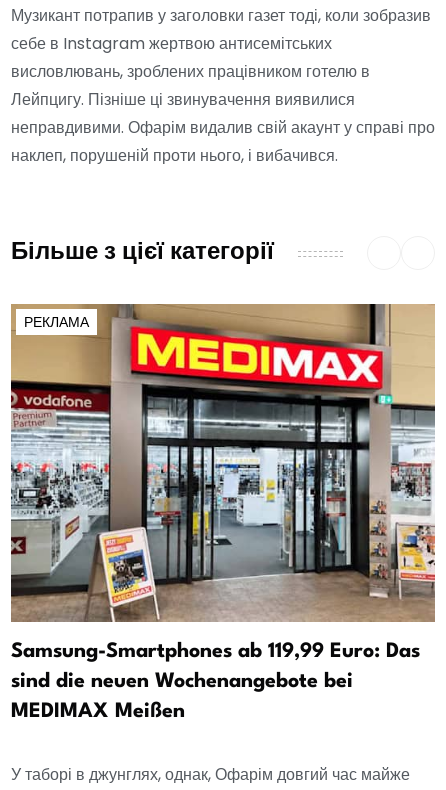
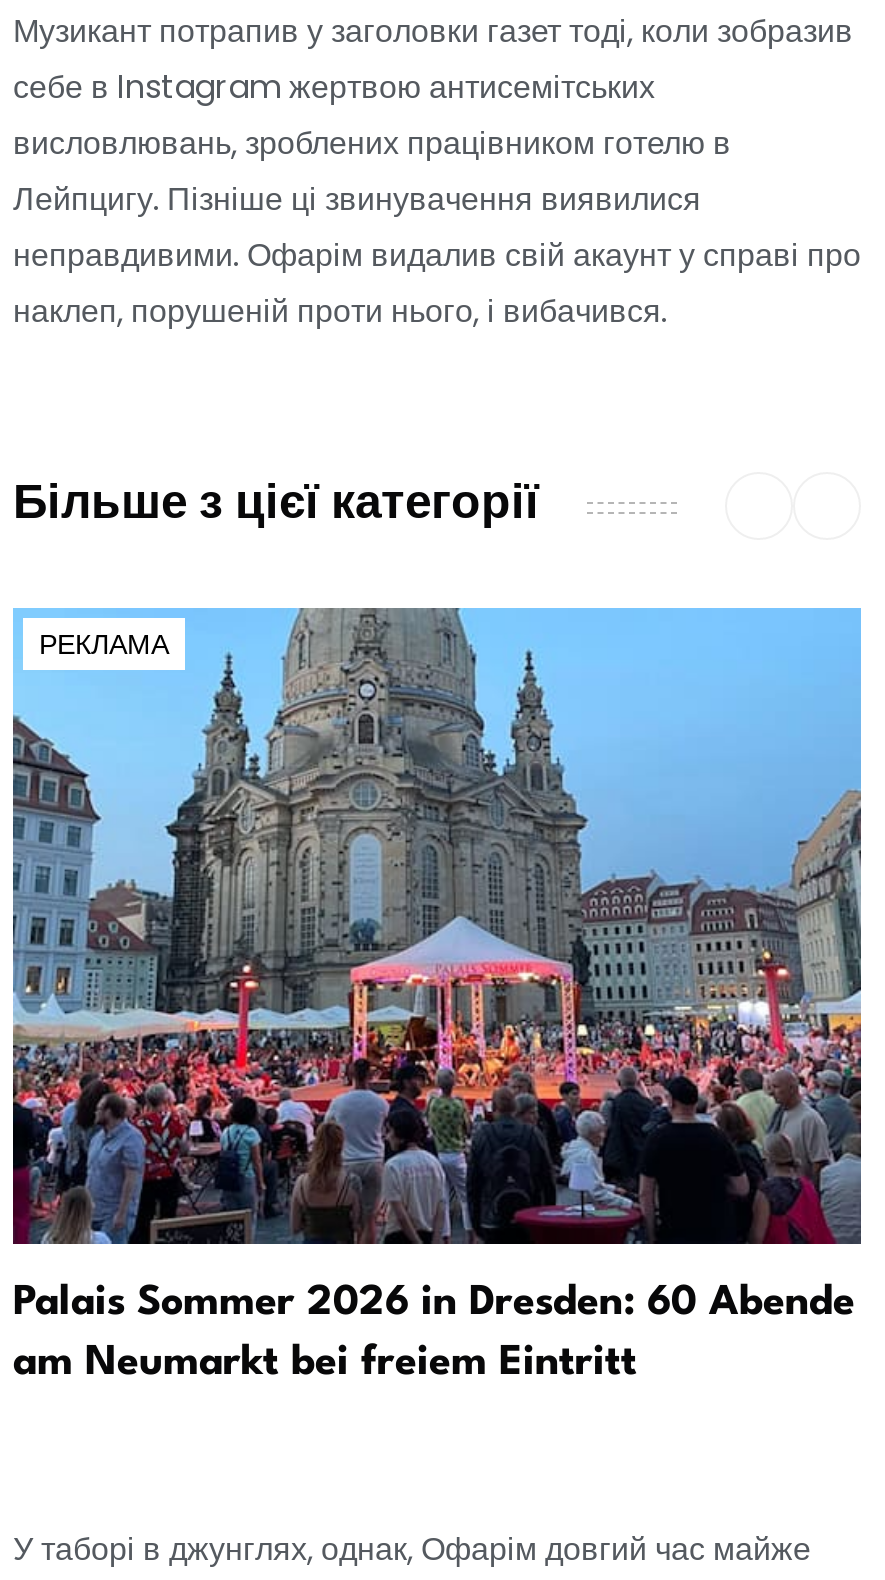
- [image]
- Samsung-Smartphones ab 119,99 Euro: Das
- sind die neuen Wochenangebote bei
- MEDIMAX Meißen
+ [image]
+ Palais Sommer 2026 in Dresden: 60 Abende
+ am Neumarkt bei freiem Eintritt
